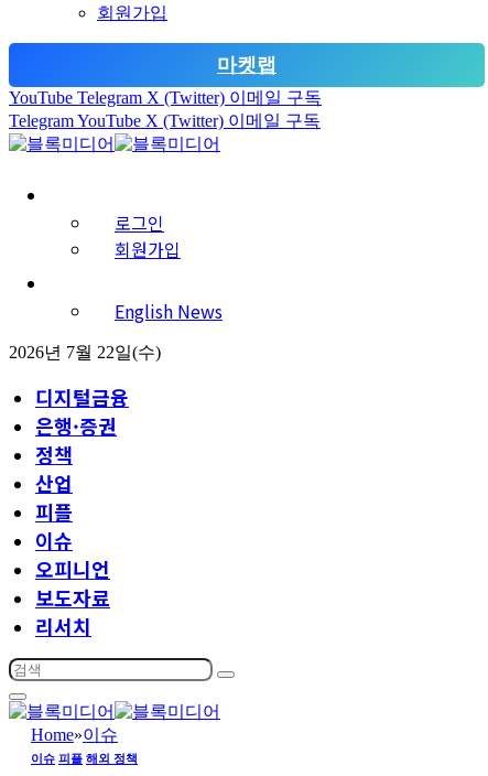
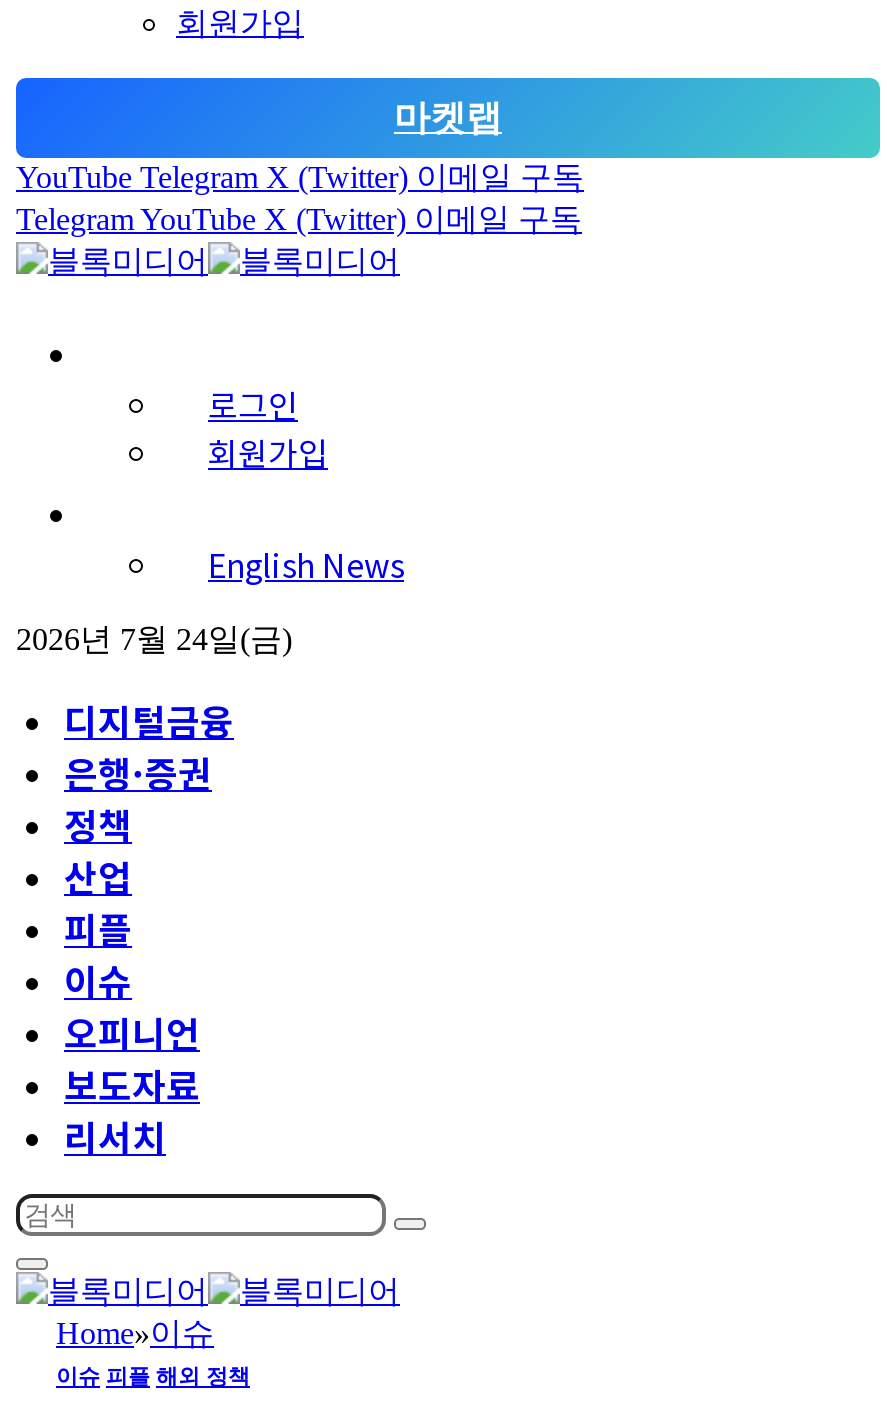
- 2026년 7월 22일(수)
+ 2026년 7월 24일(금)
